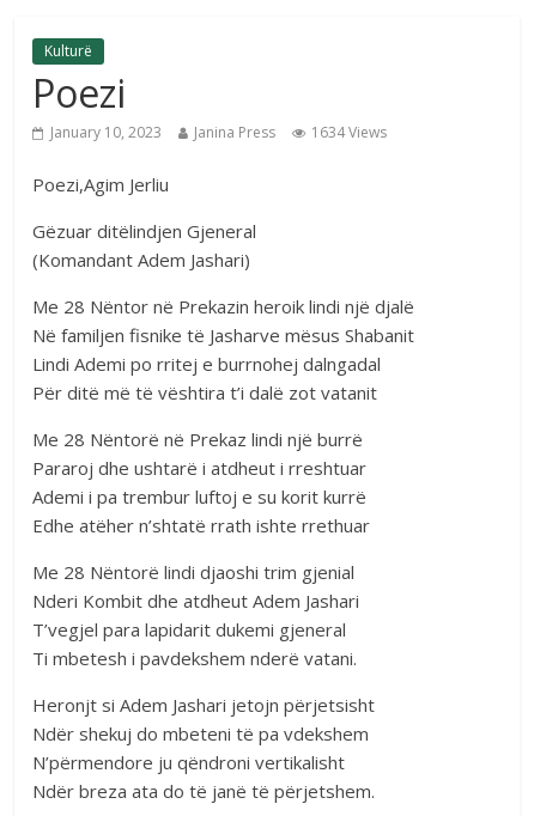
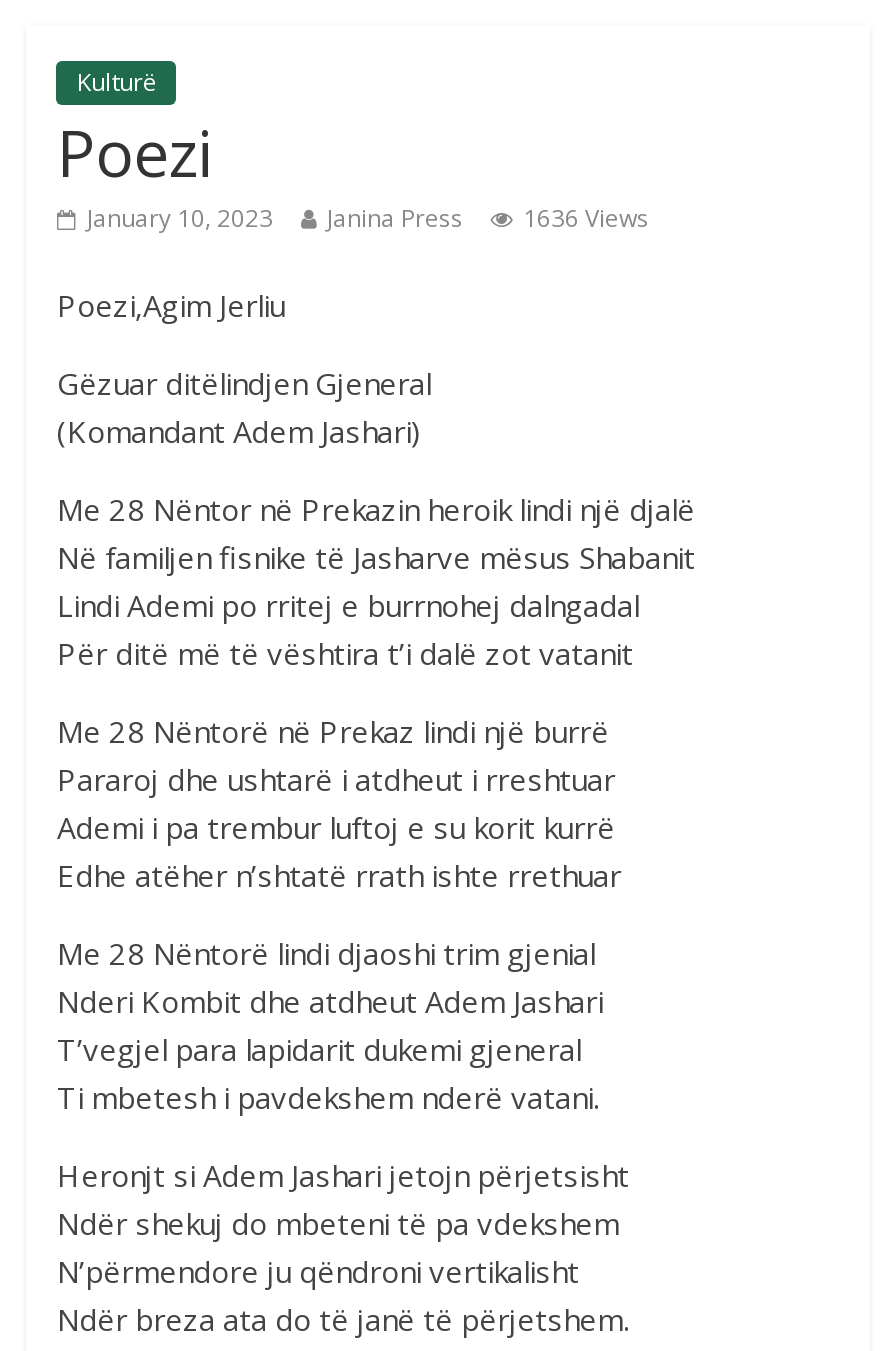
- January 10, 2023 Janina Press 1634 Views
+ January 10, 2023 Janina Press 1636 Views
